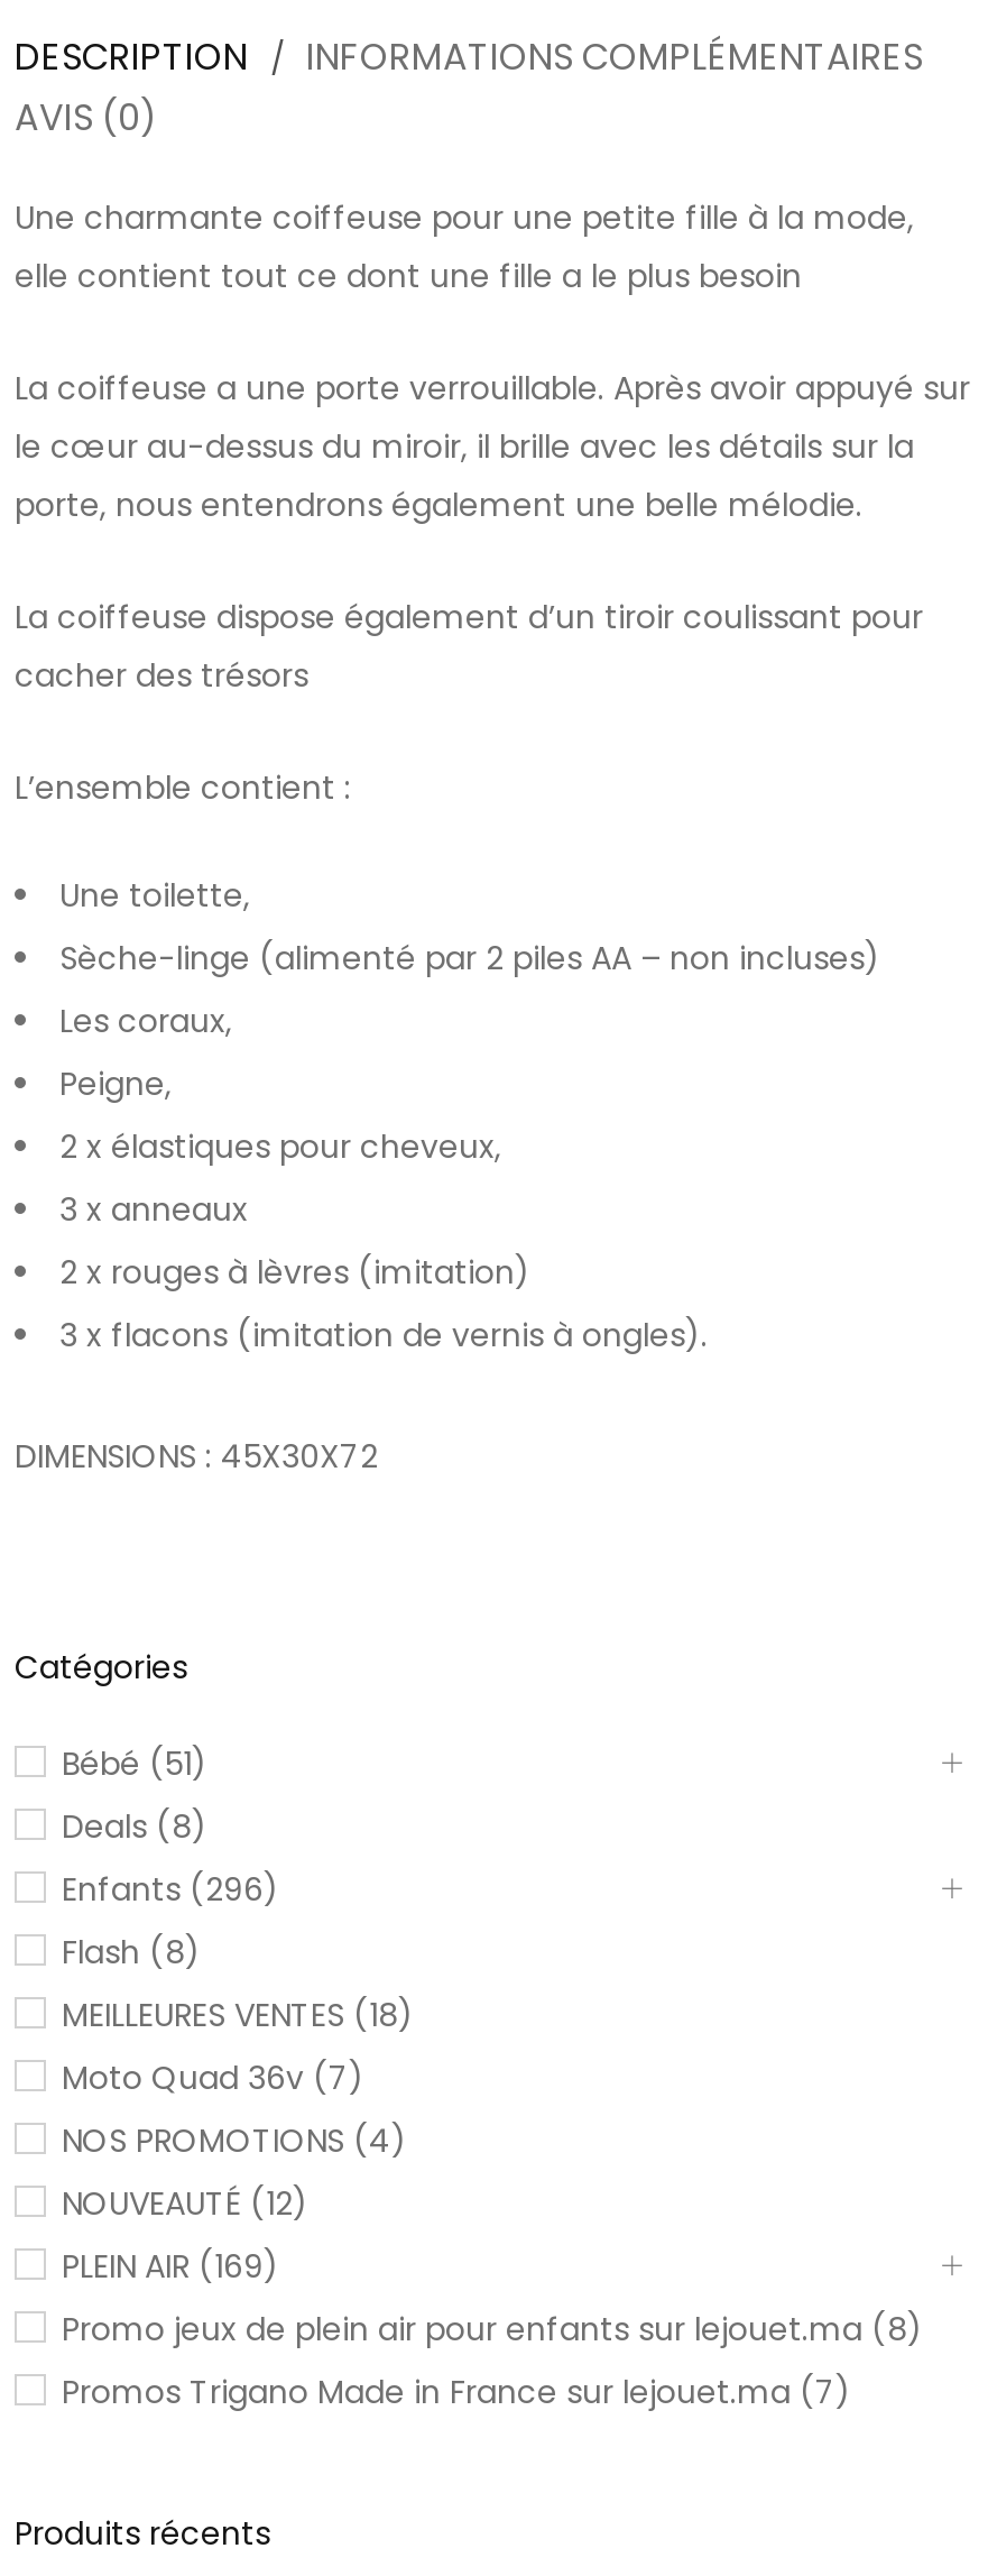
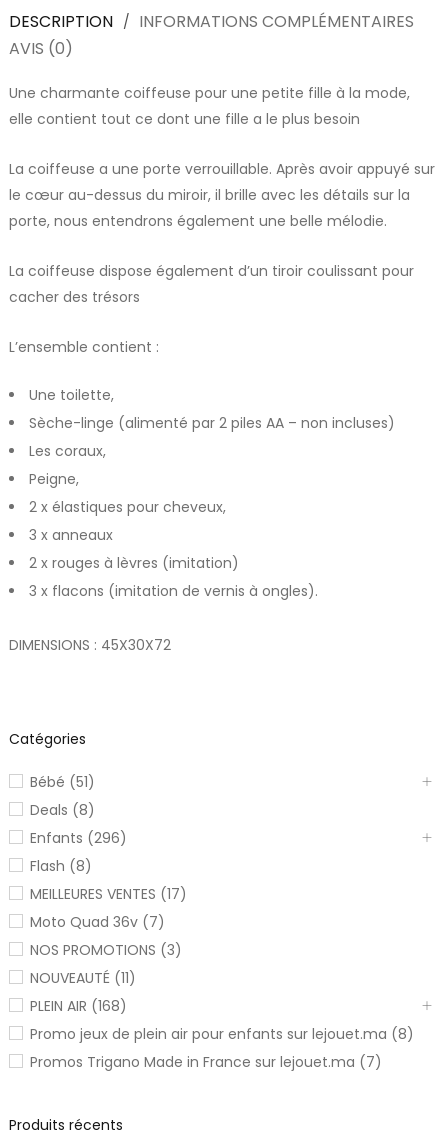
- MEILLEURES VENTES (18)
+ MEILLEURES VENTES (17)

- NOS PROMOTIONS (4)
+ NOS PROMOTIONS (3)

- NOUVEAUTÉ (12)
+ NOUVEAUTÉ (11)

- PLEIN AIR (169)
+ PLEIN AIR (168)
